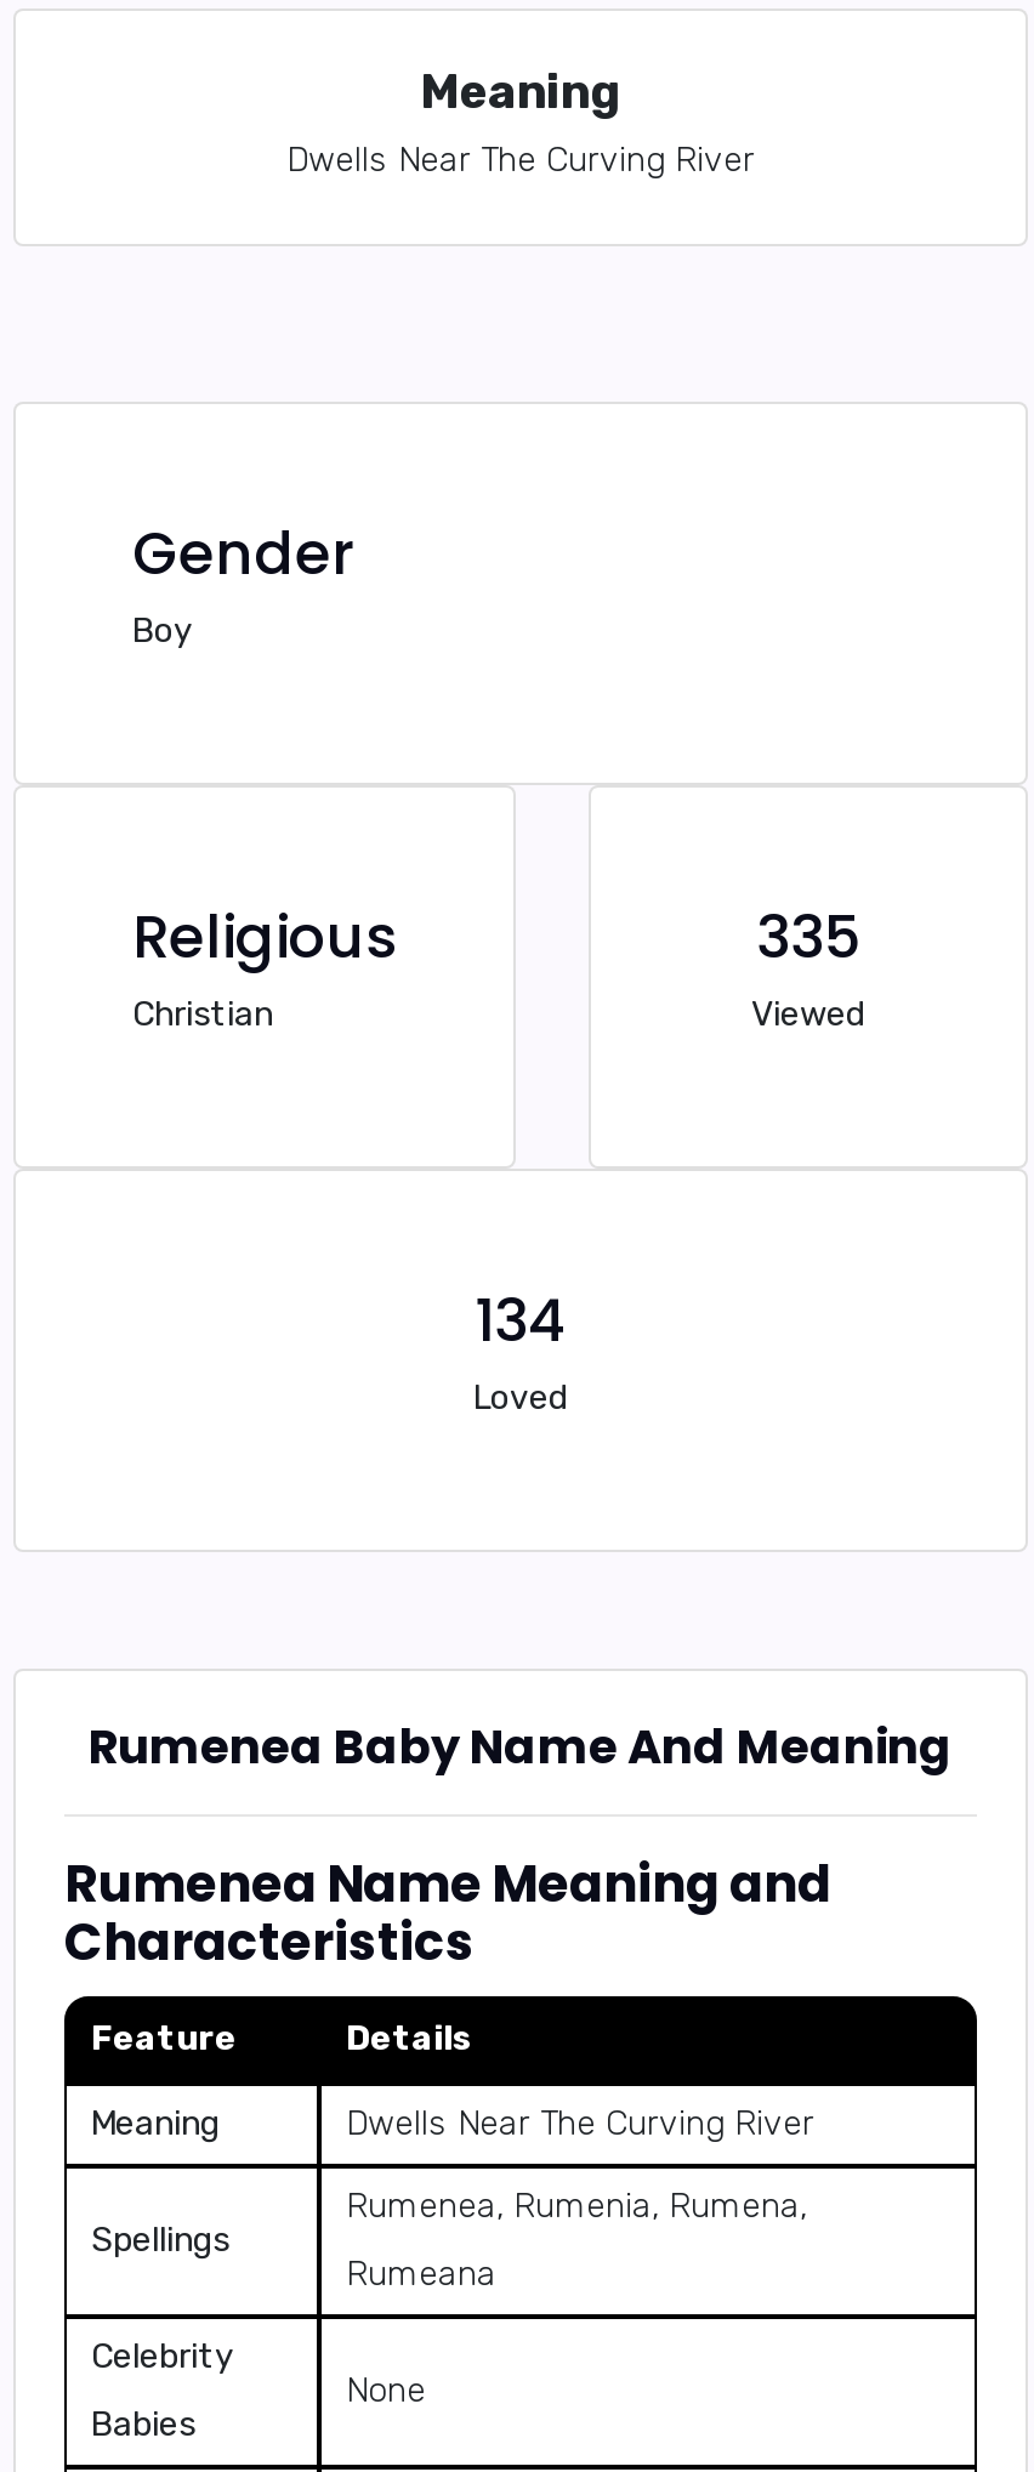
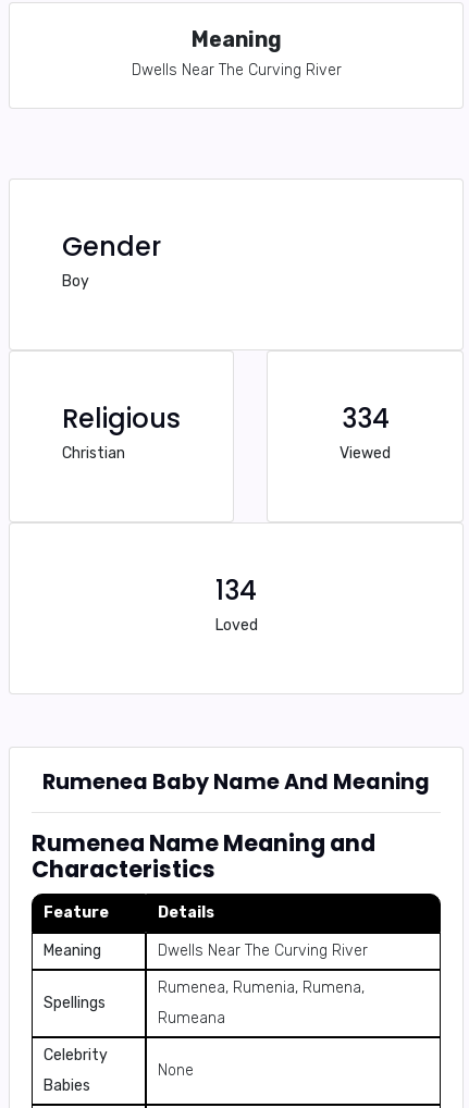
- 335
+ 334
